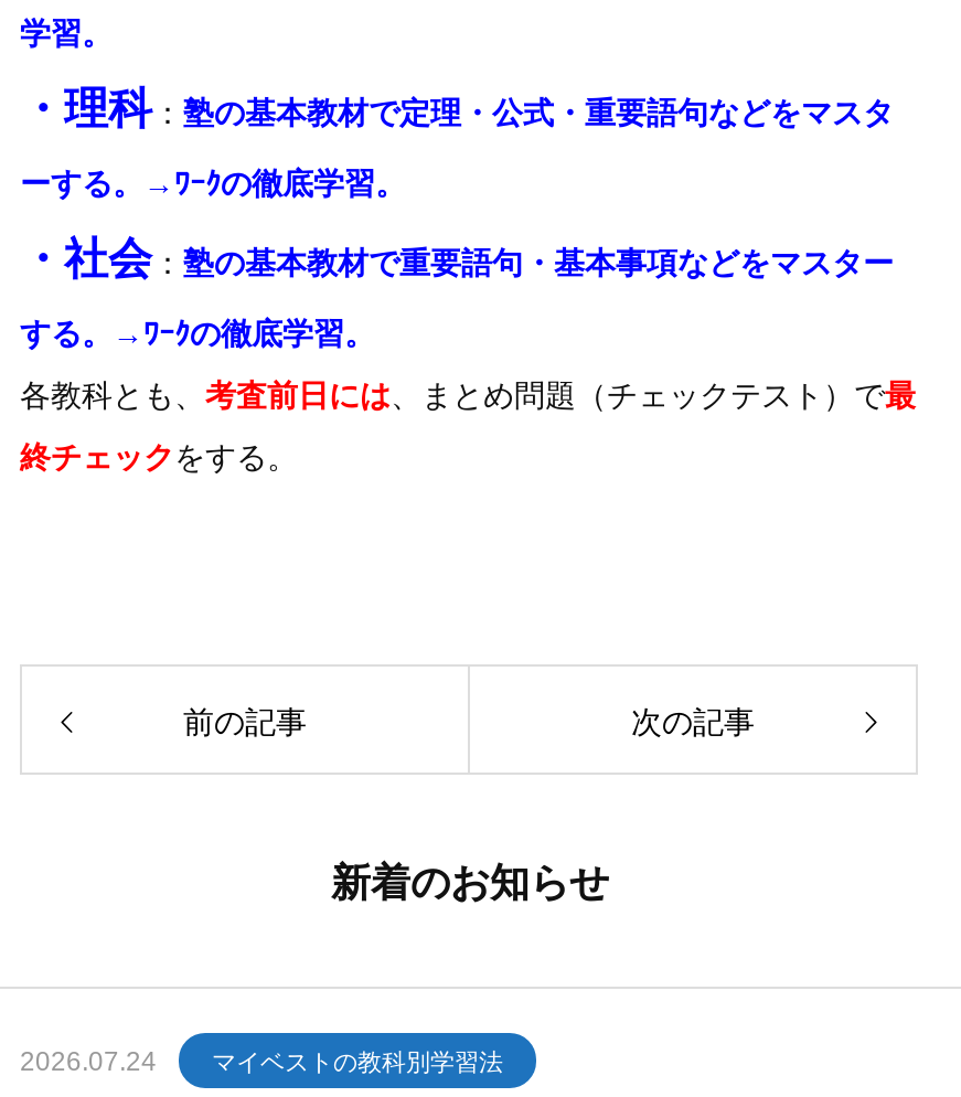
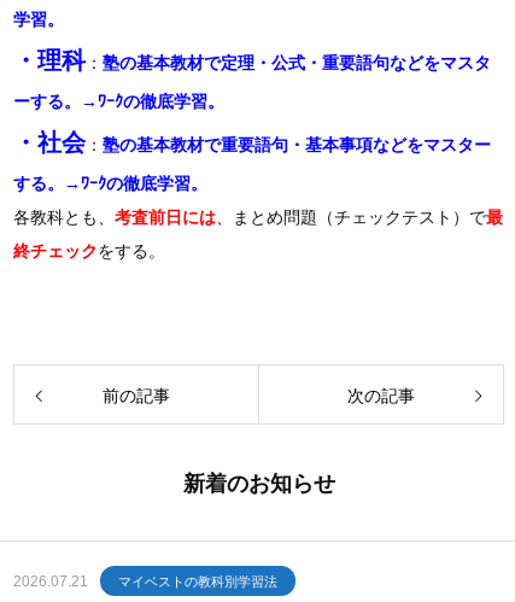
- 2026.07.24
+ 2026.07.21
